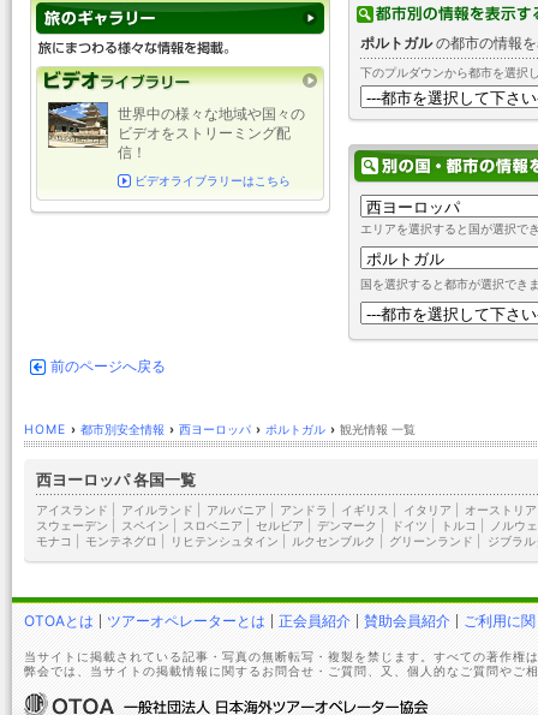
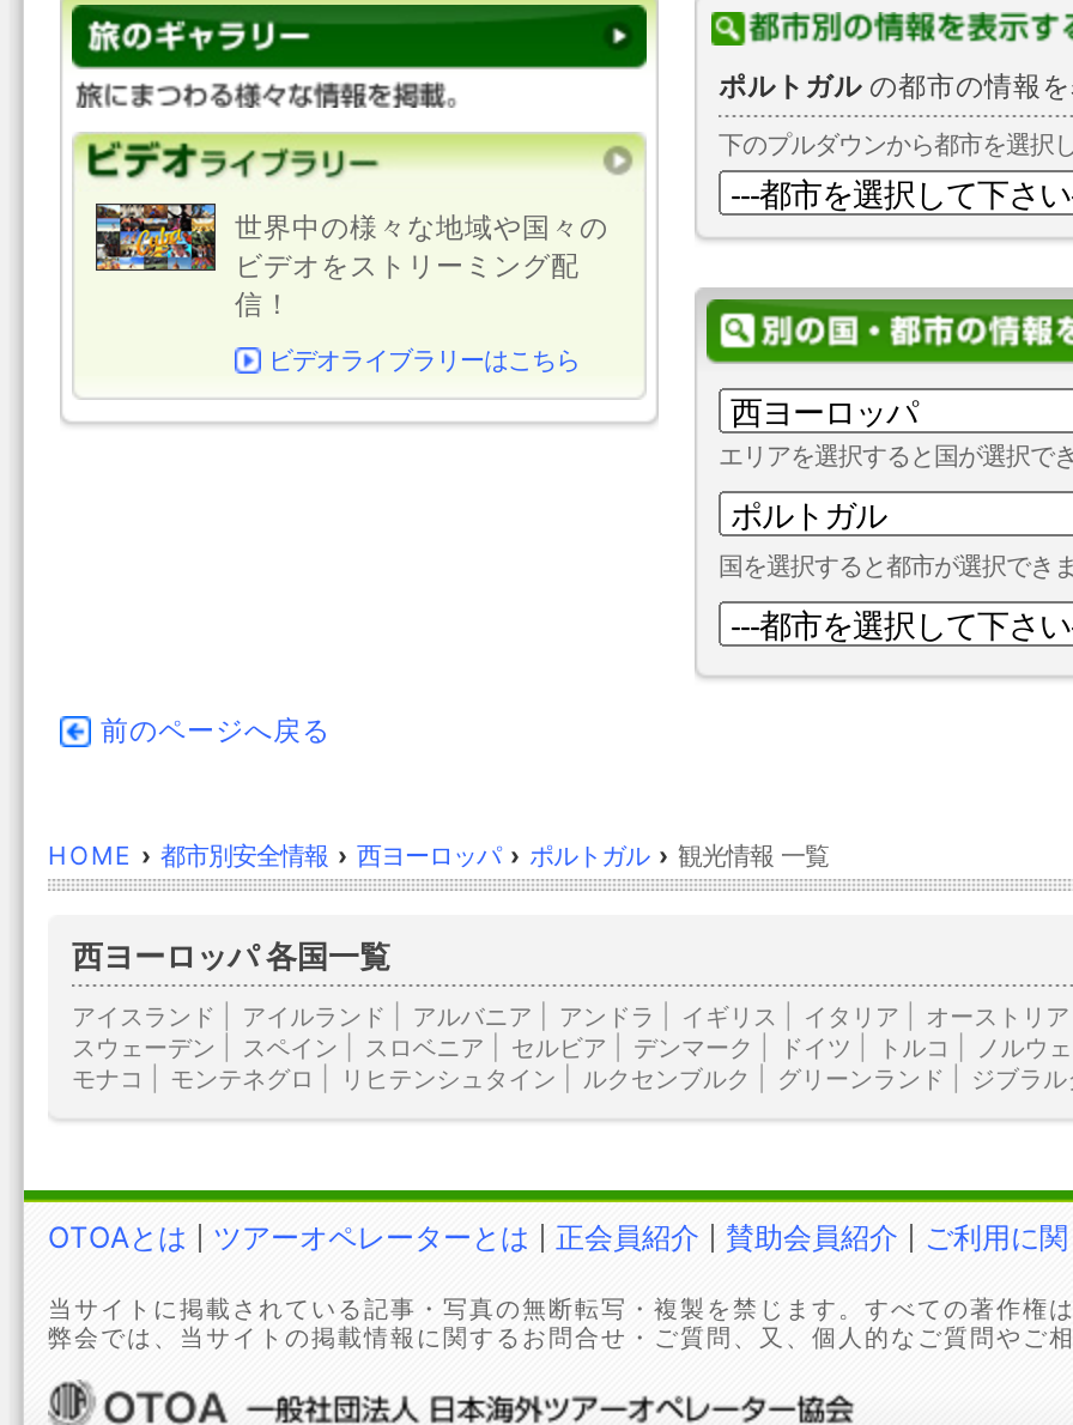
- [image]
+ [image]
